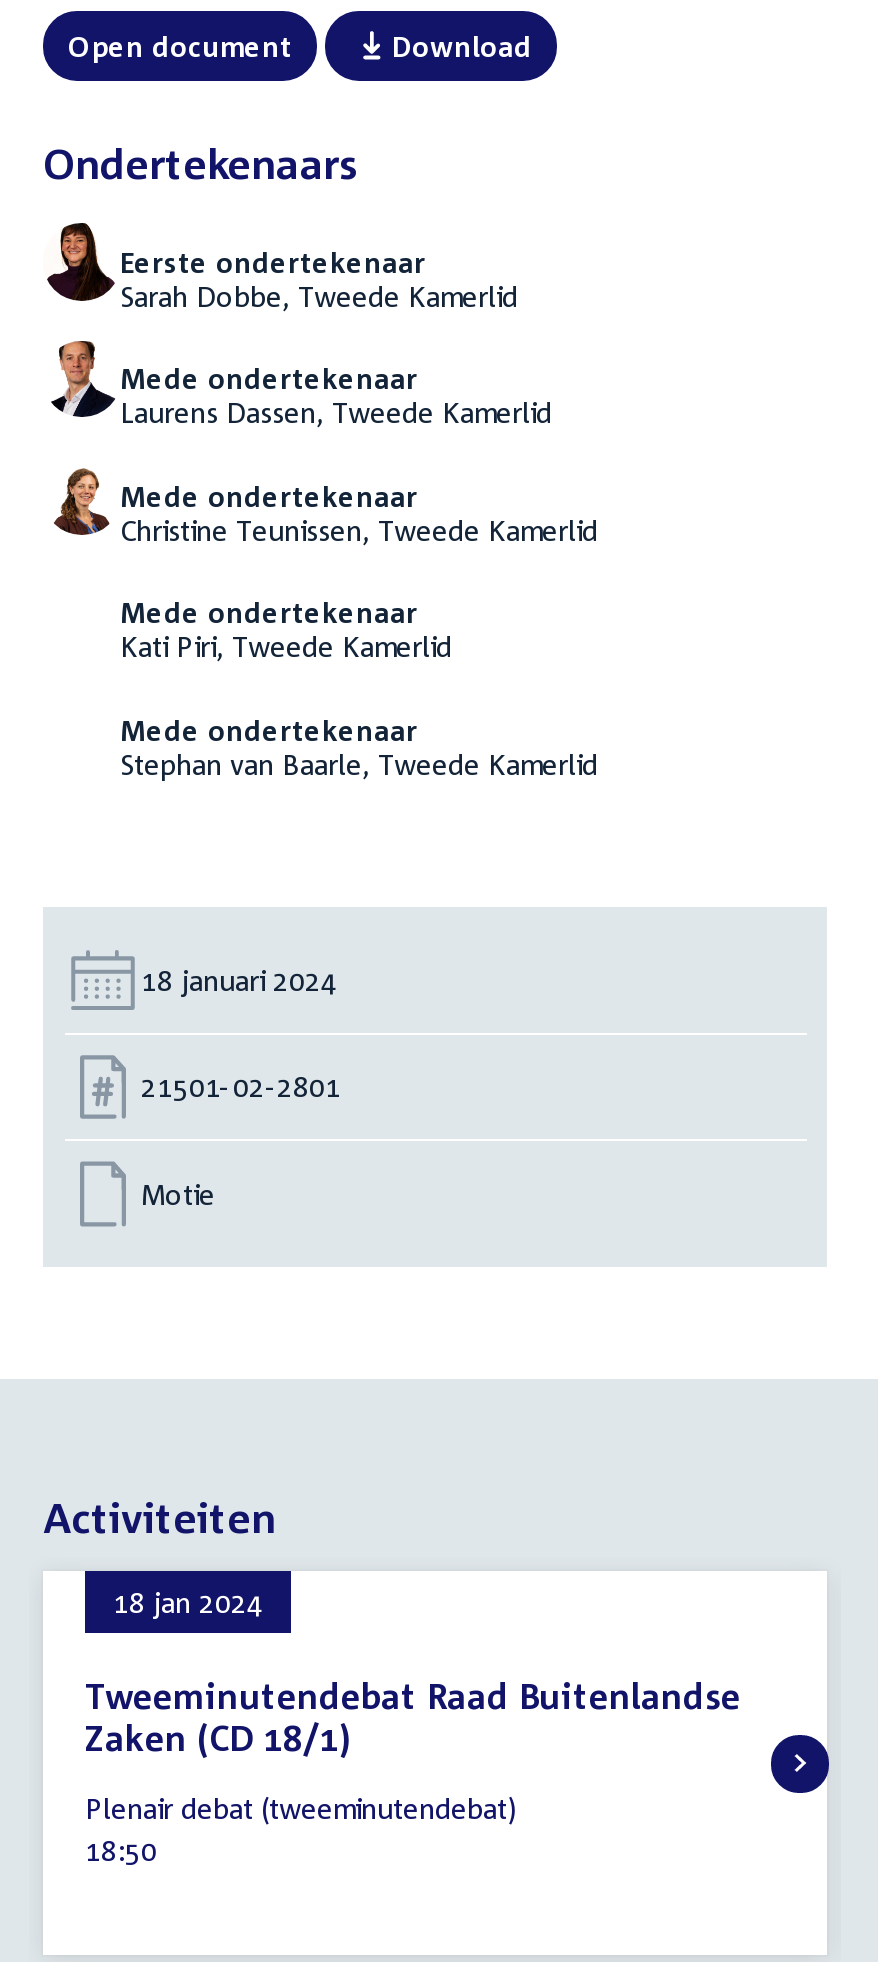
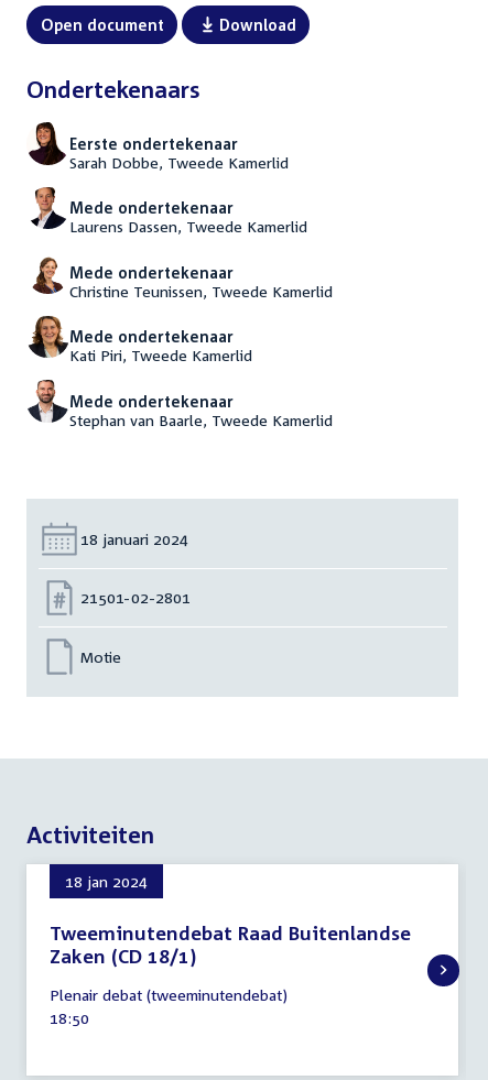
+ [image]

+ [image]
